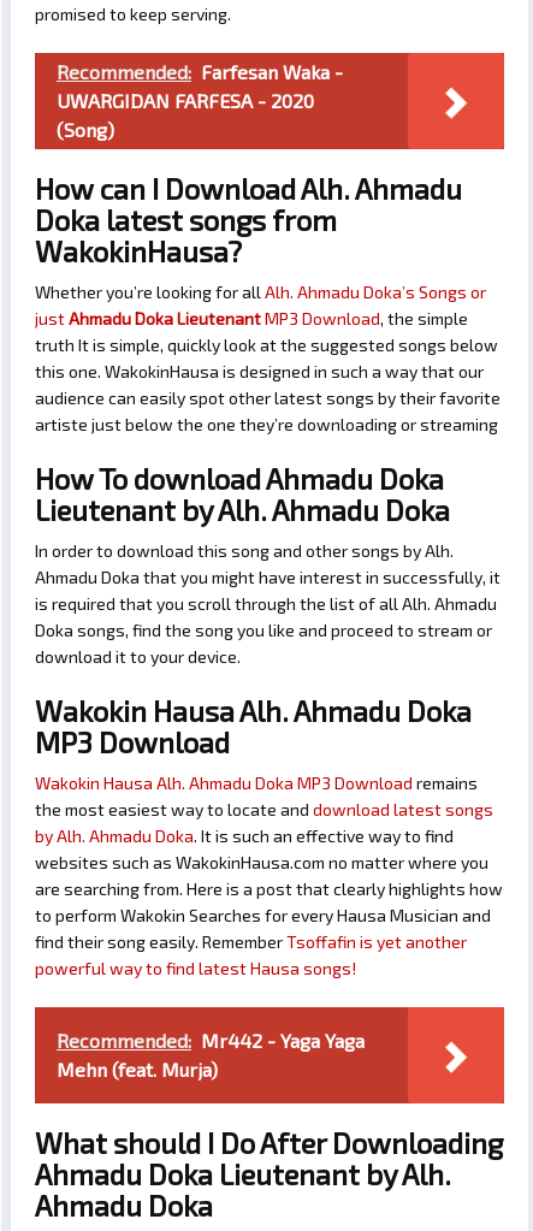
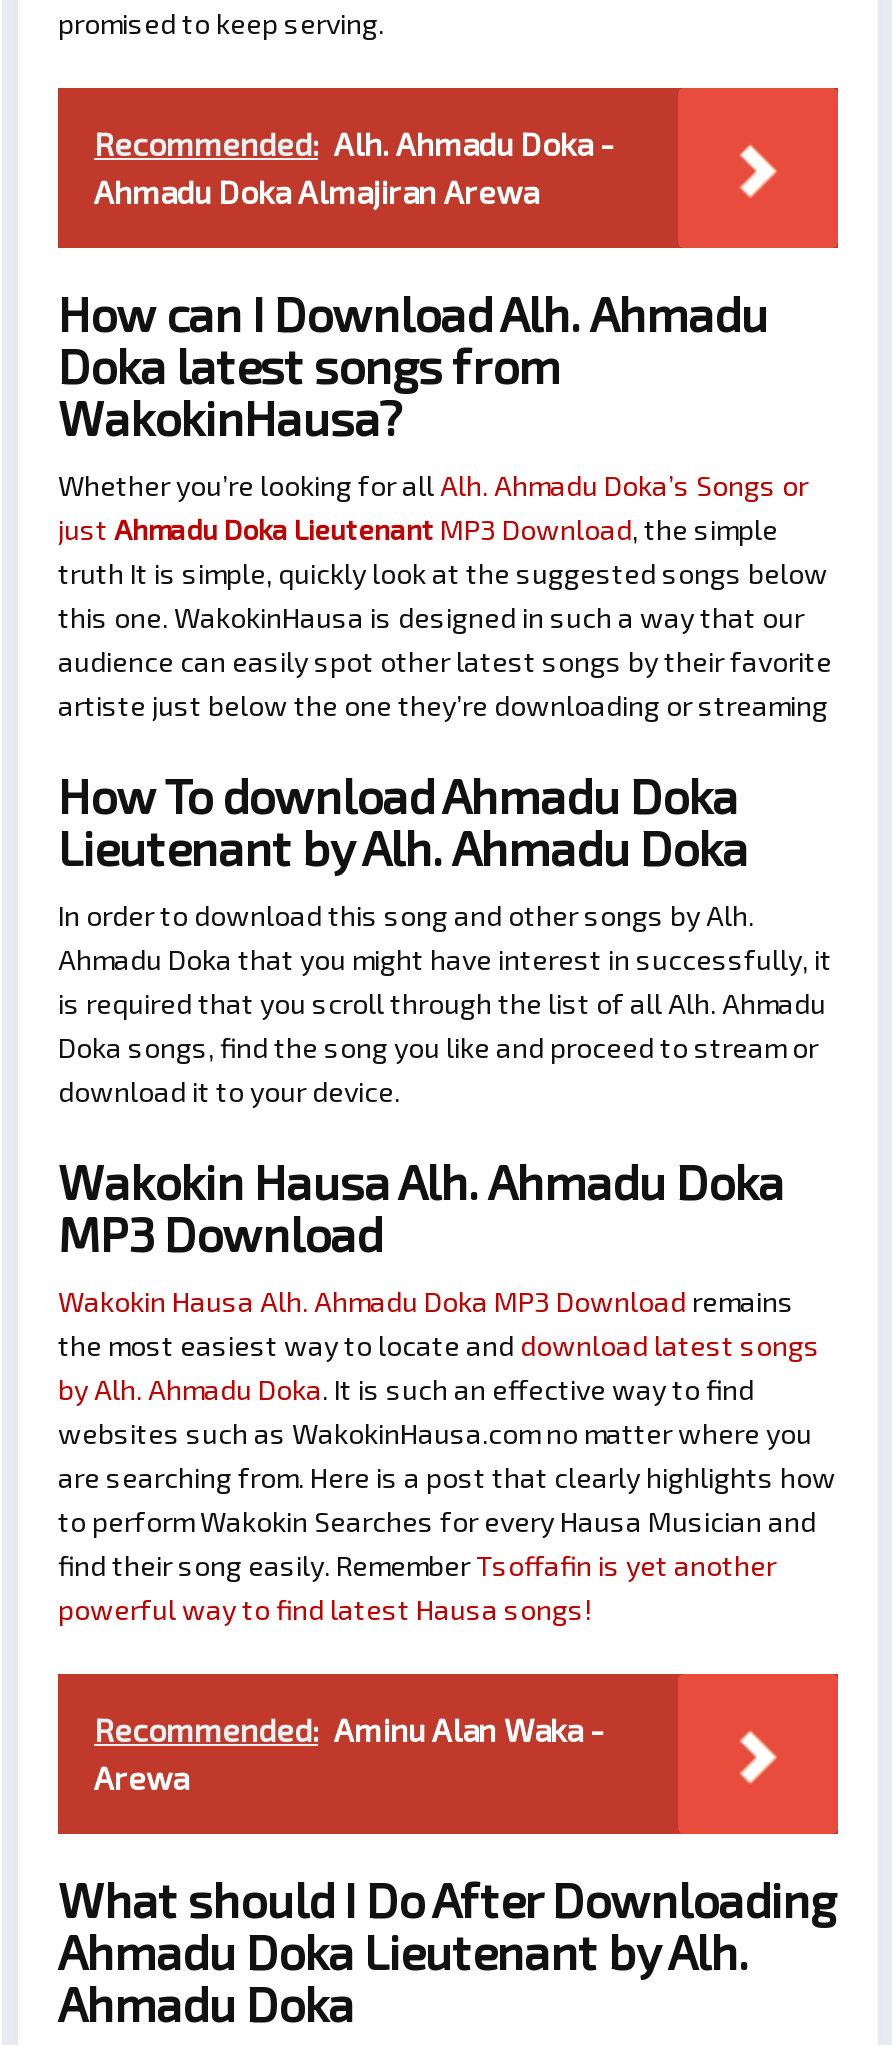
- Recommended: Farfesan Waka -
- UWARGIDAN FARFESA - 2020
- (Song)
+ Recommended: Alh. Ahmadu Doka -
+ Ahmadu Doka Almajiran Arewa

- Recommended: Mr442 - Yaga Yaga
- Mehn (feat. Murja)
+ Recommended: Aminu Alan Waka -
+ Arewa
